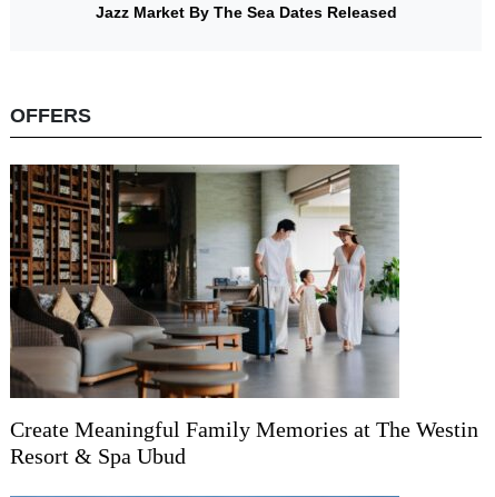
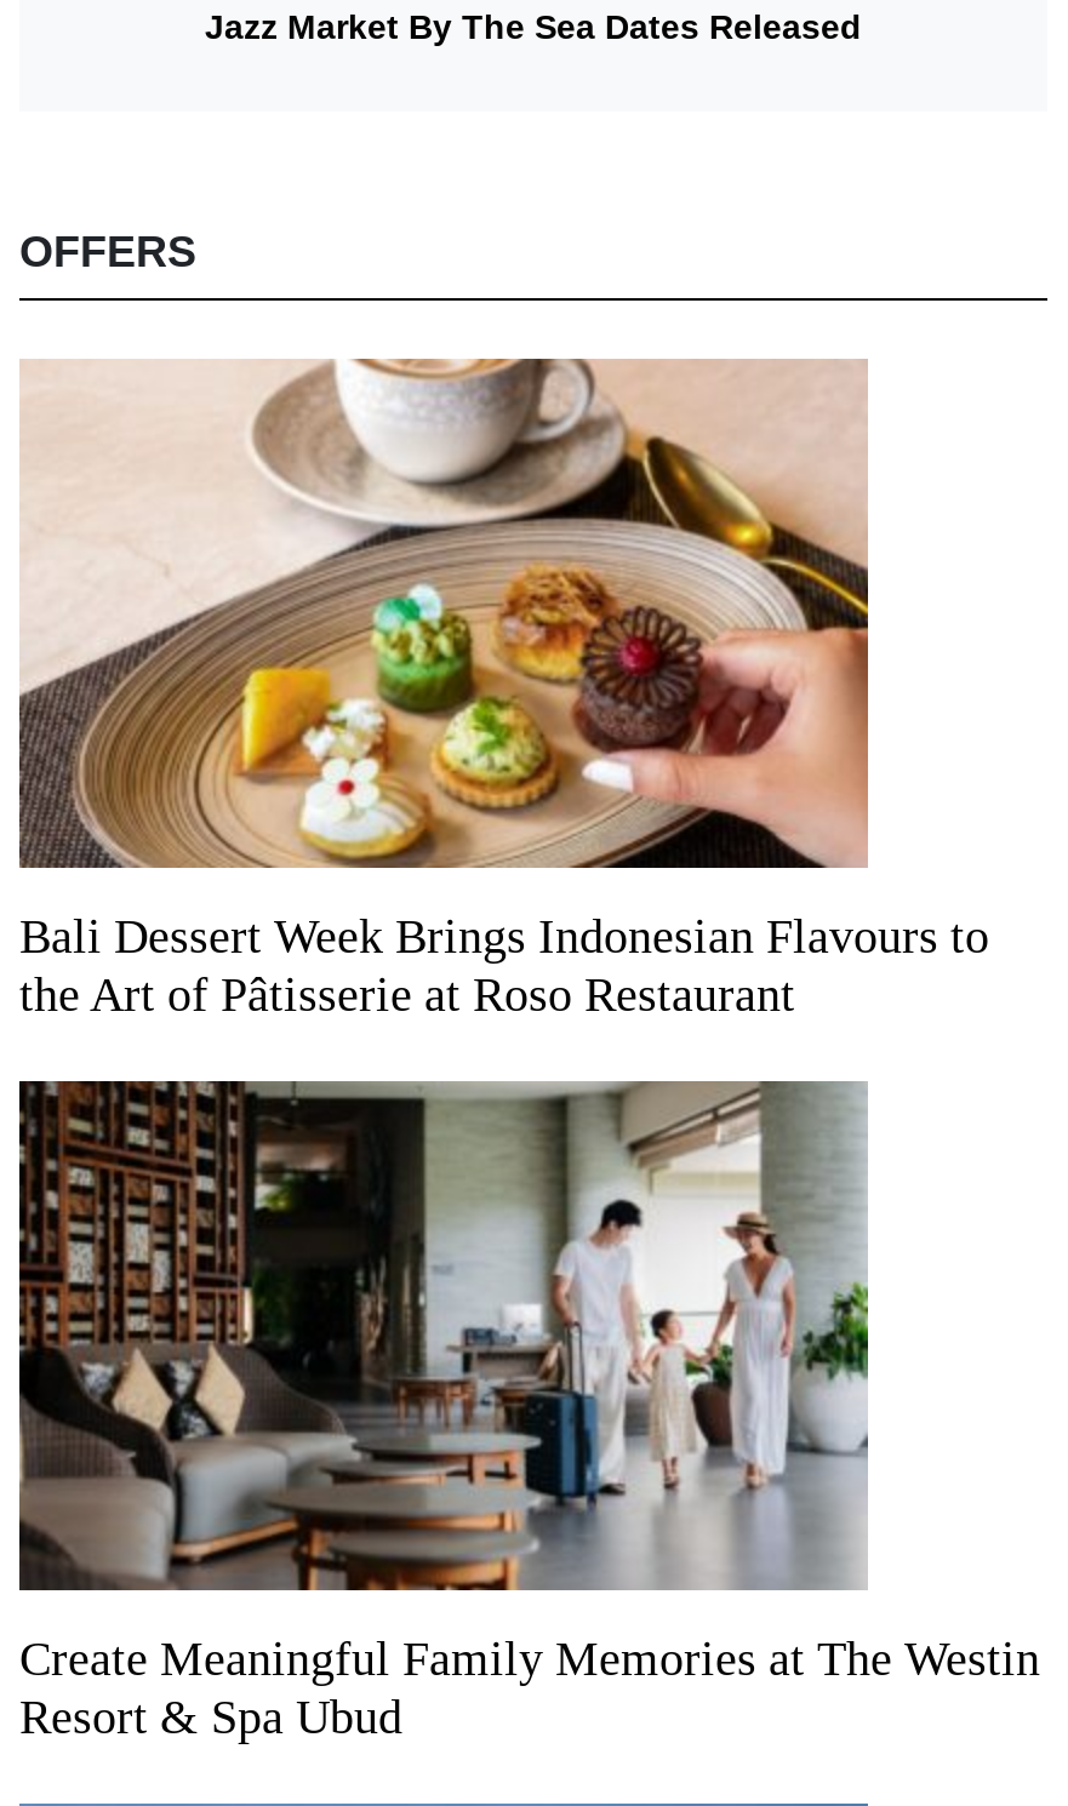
+ [image]
+ Bali Dessert Week Brings Indonesian Flavours to
+ the Art of Pâtisserie at Roso Restaurant
